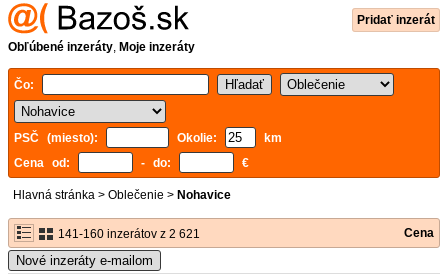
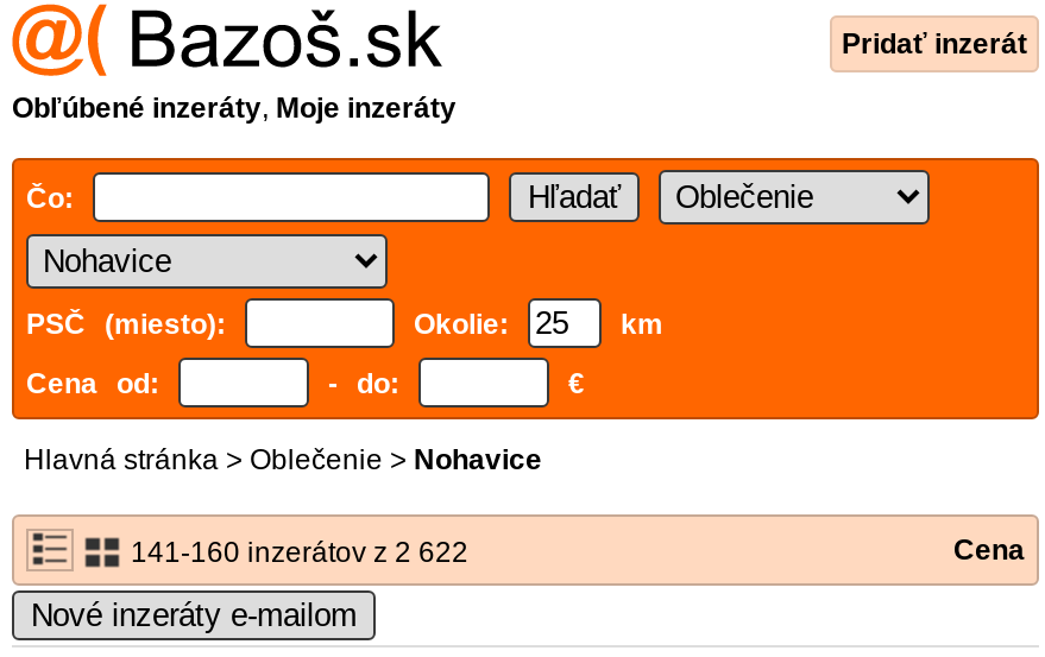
- 141-160 inzerátov z 2 621
+ 141-160 inzerátov z 2 622
